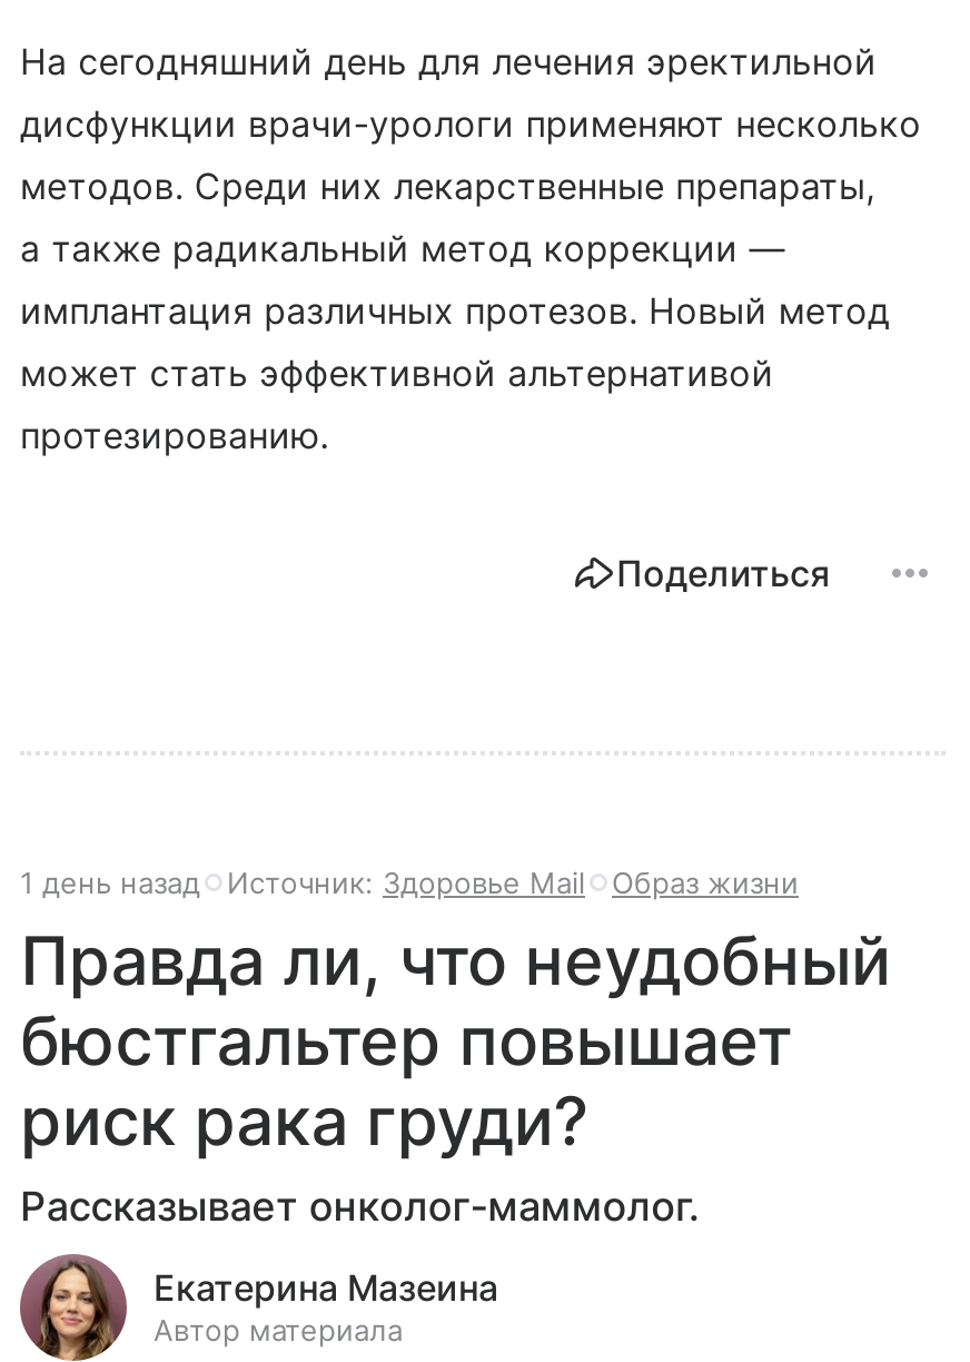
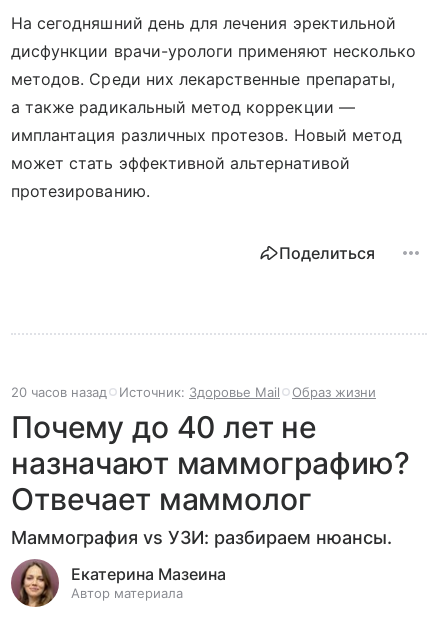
- 1 день назад Источник: Здоровье Mail Образ жизни
+ 20 часов назад Источник: Здоровье Mail Образ жизни

- Правда ли, что неудобный
- бюстгальтер повышает
- риск рака груди?
- Рассказывает онколог-маммолог.
+ Почему до 40 лет не
+ назначают маммографию?
+ Отвечает маммолог
+ Маммография vs УЗИ: разбираем нюансы.
